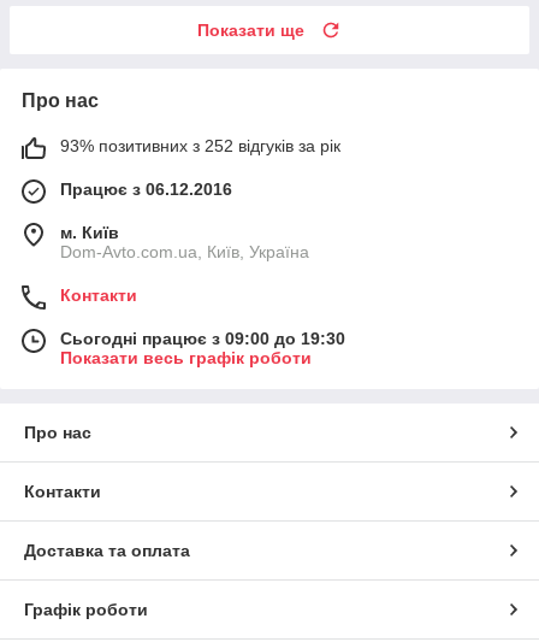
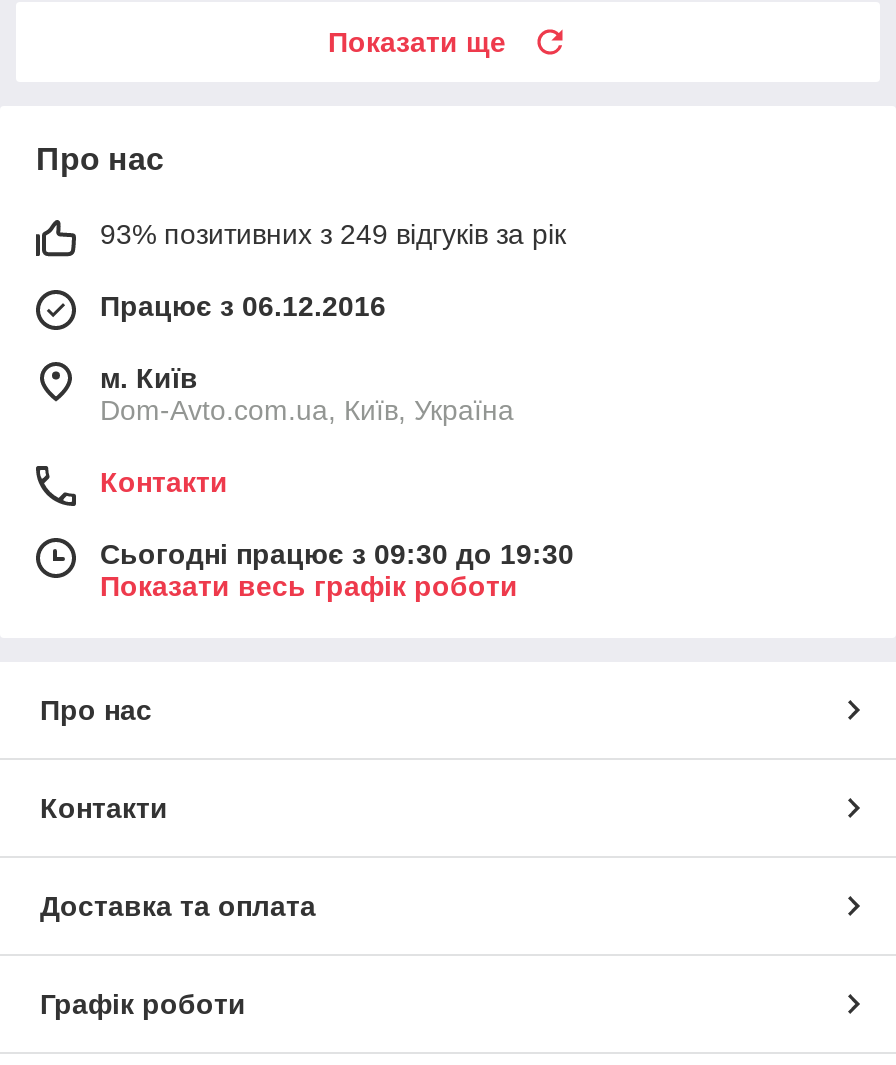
- 93% позитивних з 252 відгуків за рік
+ 93% позитивних з 249 відгуків за рік

- Сьогодні працює з 09:00 до 19:30
+ Сьогодні працює з 09:30 до 19:30
